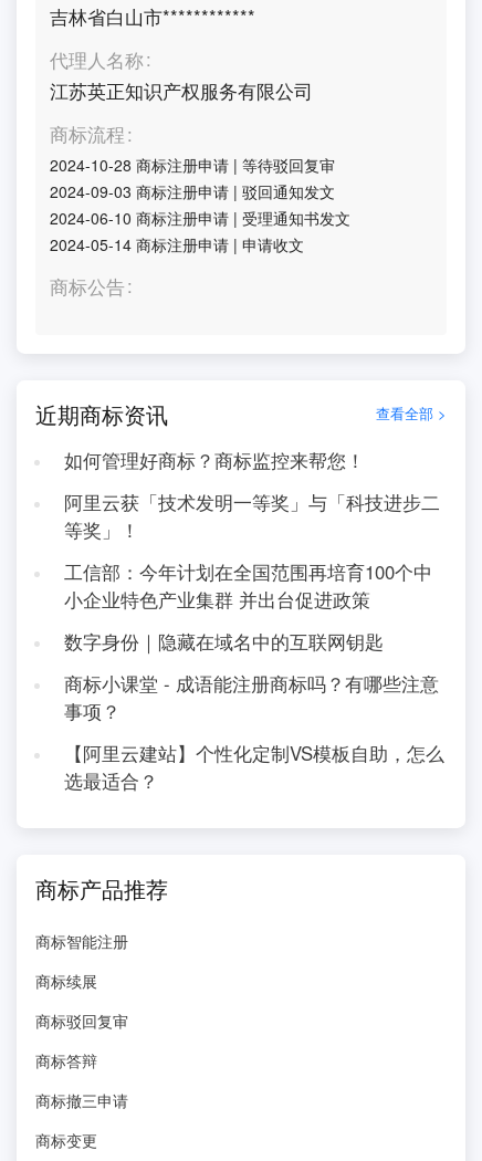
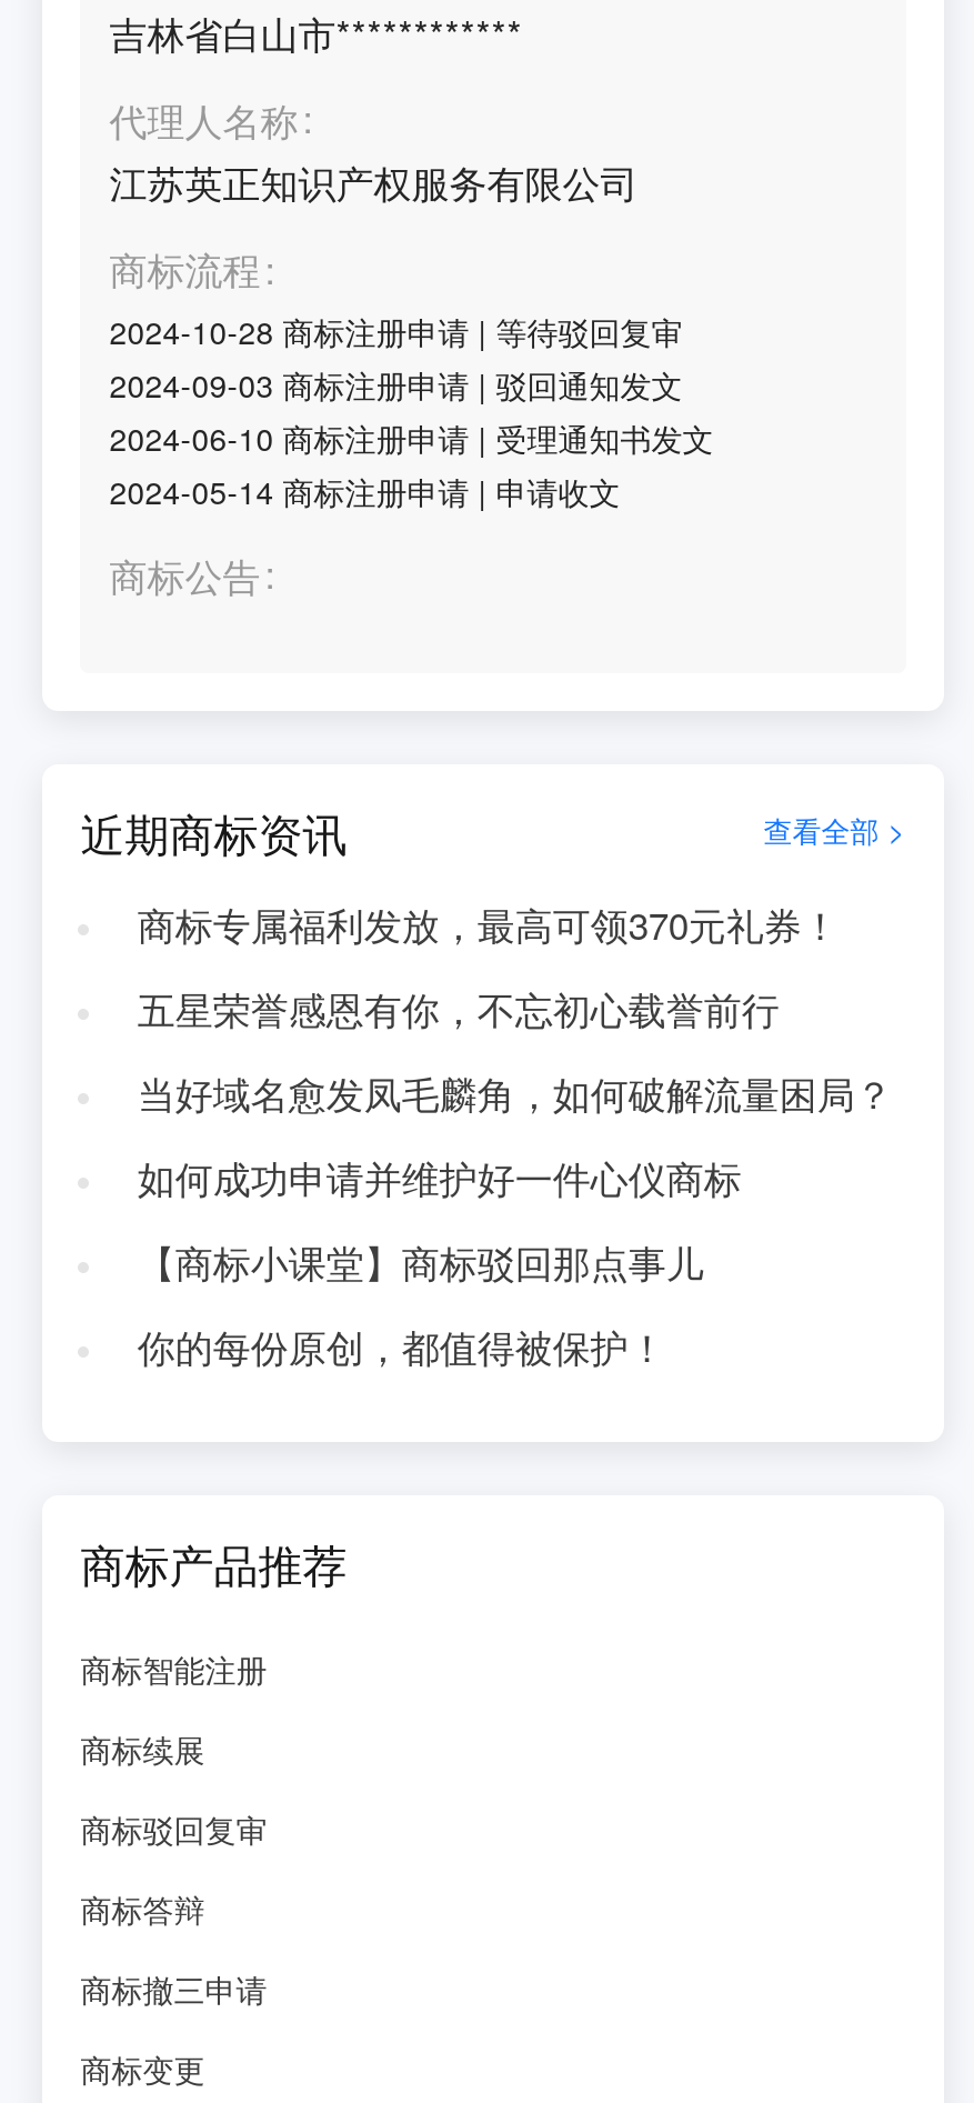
- 如何管理好商标？商标监控来帮您！
+ 商标专属福利发放，最高可领370元礼券！

- 阿里云获「技术发明一等奖」与「科技进步二
- 等奖」！
+ 五星荣誉感恩有你，不忘初心载誉前行

- 工信部：今年计划在全国范围再培育100个中
- 小企业特色产业集群 并出台促进政策
+ 当好域名愈发凤毛麟角，如何破解流量困局？

- 数字身份｜隐藏在域名中的互联网钥匙
+ 如何成功申请并维护好一件心仪商标

- 商标小课堂 - 成语能注册商标吗？有哪些注意
- 事项？
+ 【商标小课堂】商标驳回那点事儿

- 【阿里云建站】个性化定制VS模板自助，怎么
- 选最适合？
+ 你的每份原创，都值得被保护！
